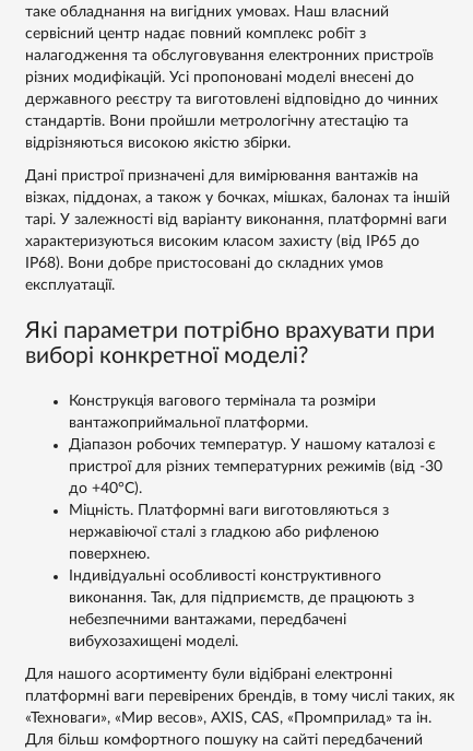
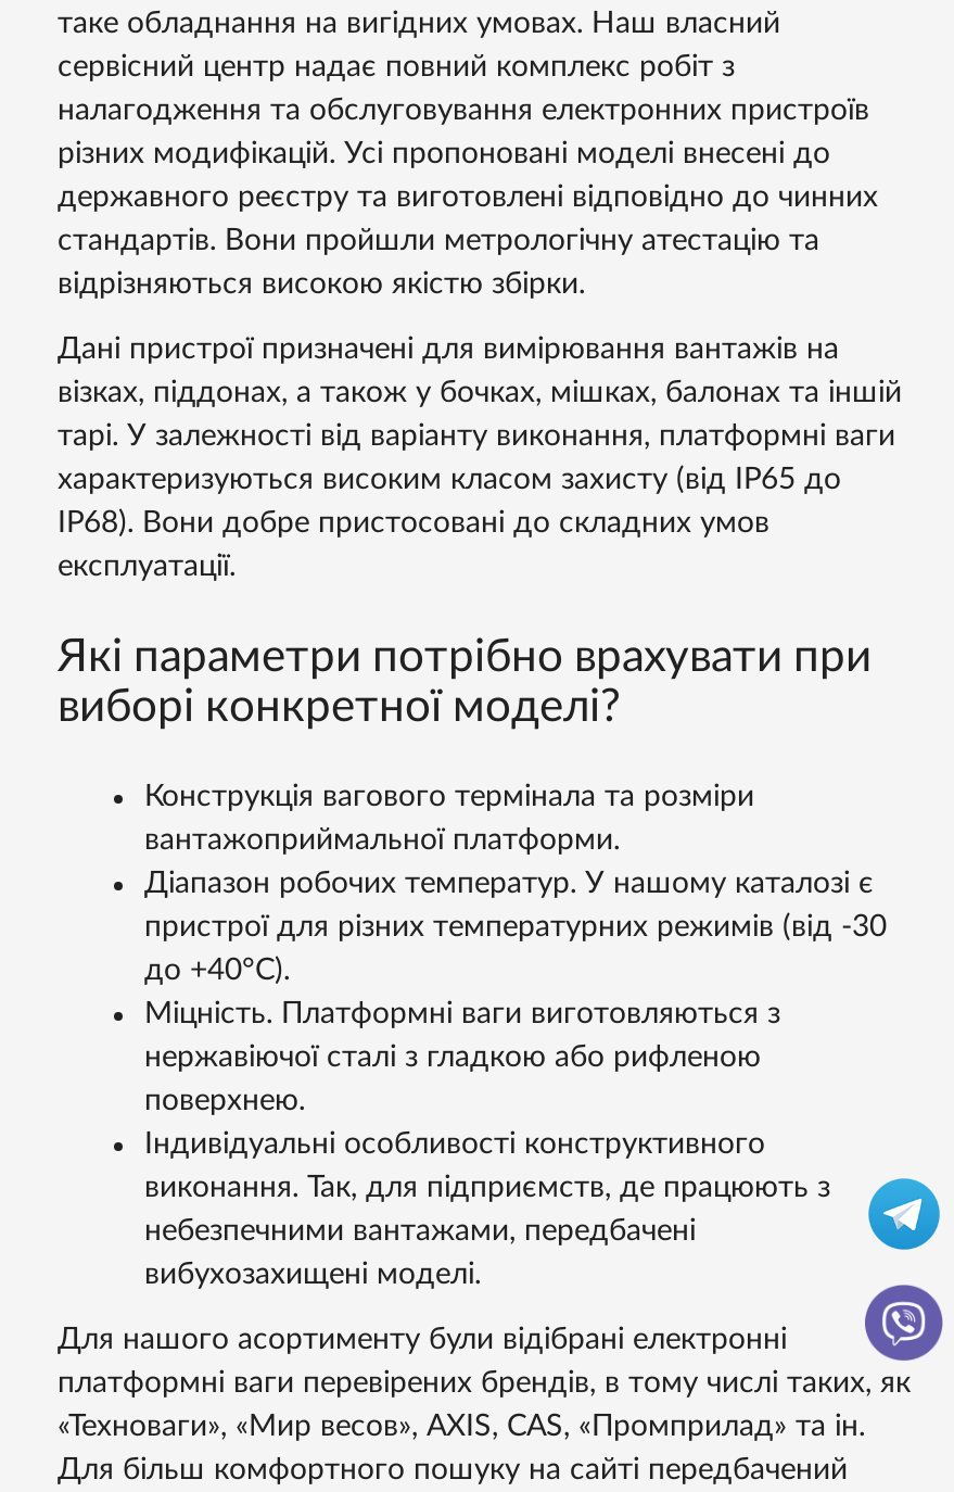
+ [image]

+ [image]
